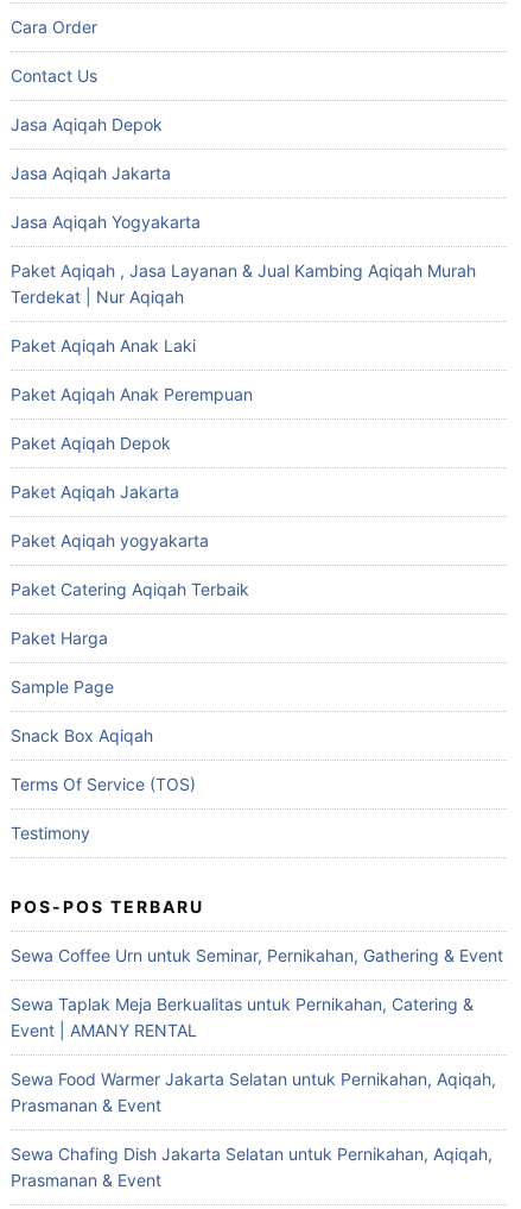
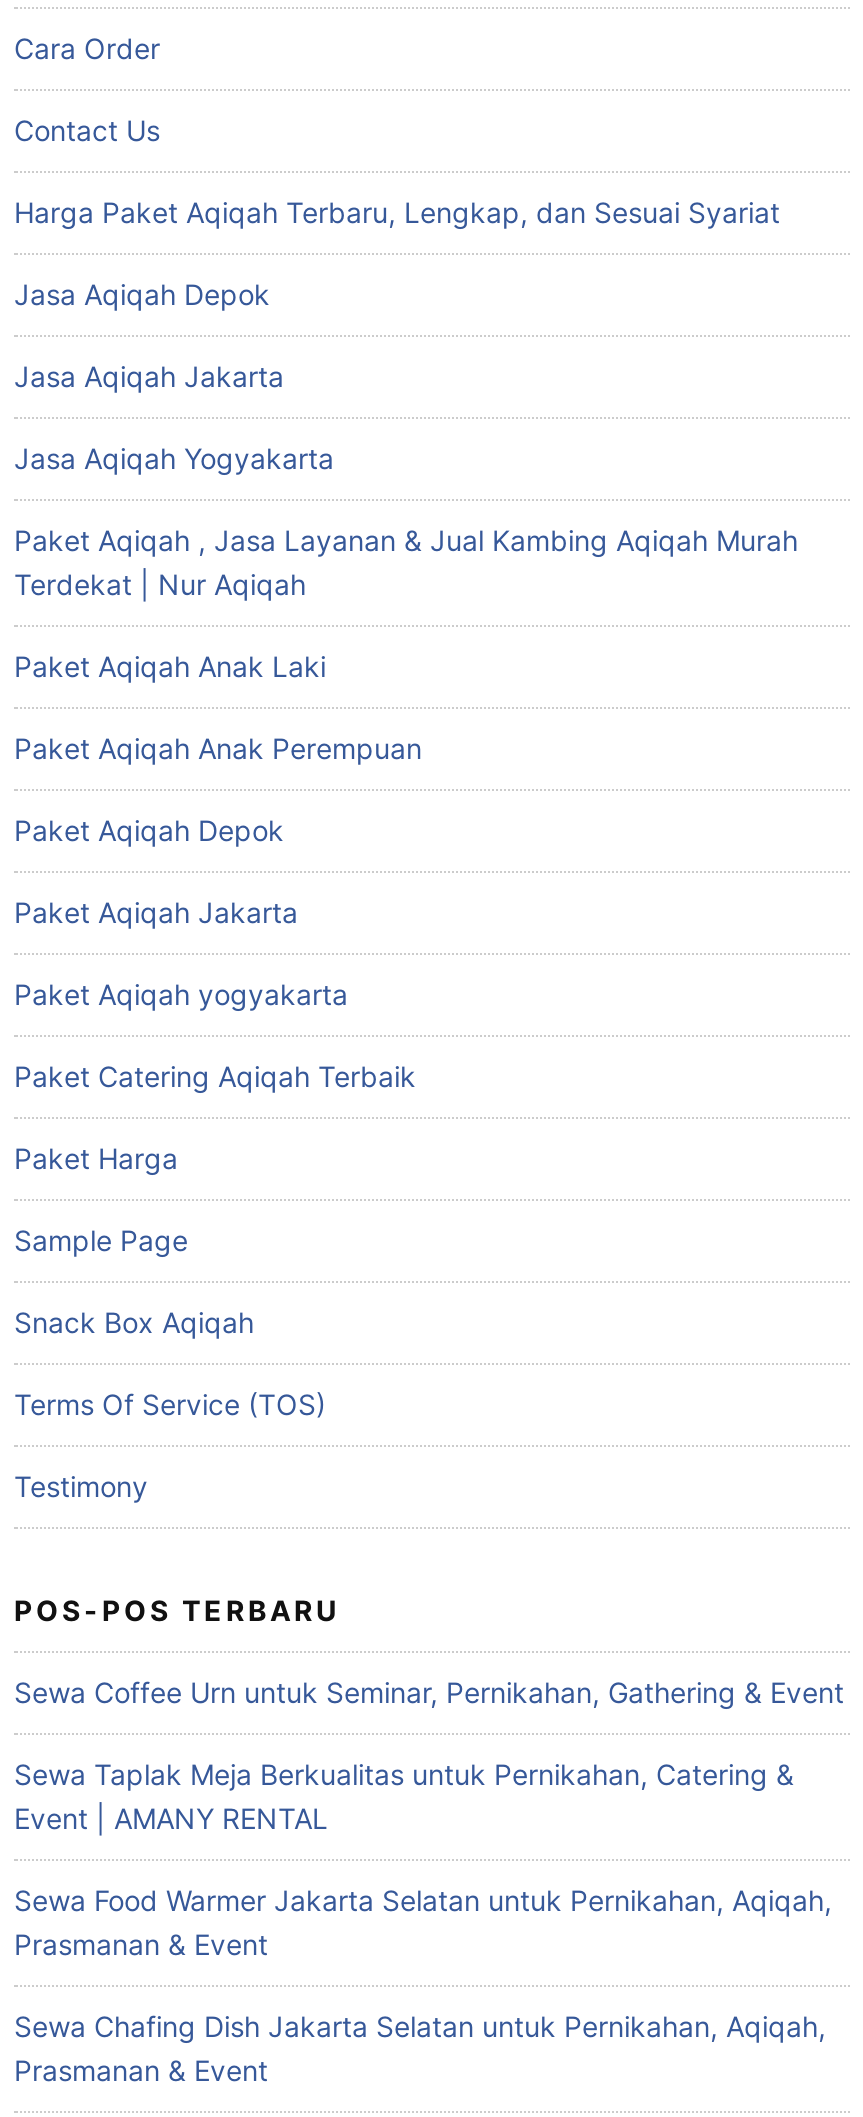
+ Harga Paket Aqiqah Terbaru, Lengkap, dan Sesuai Syariat
